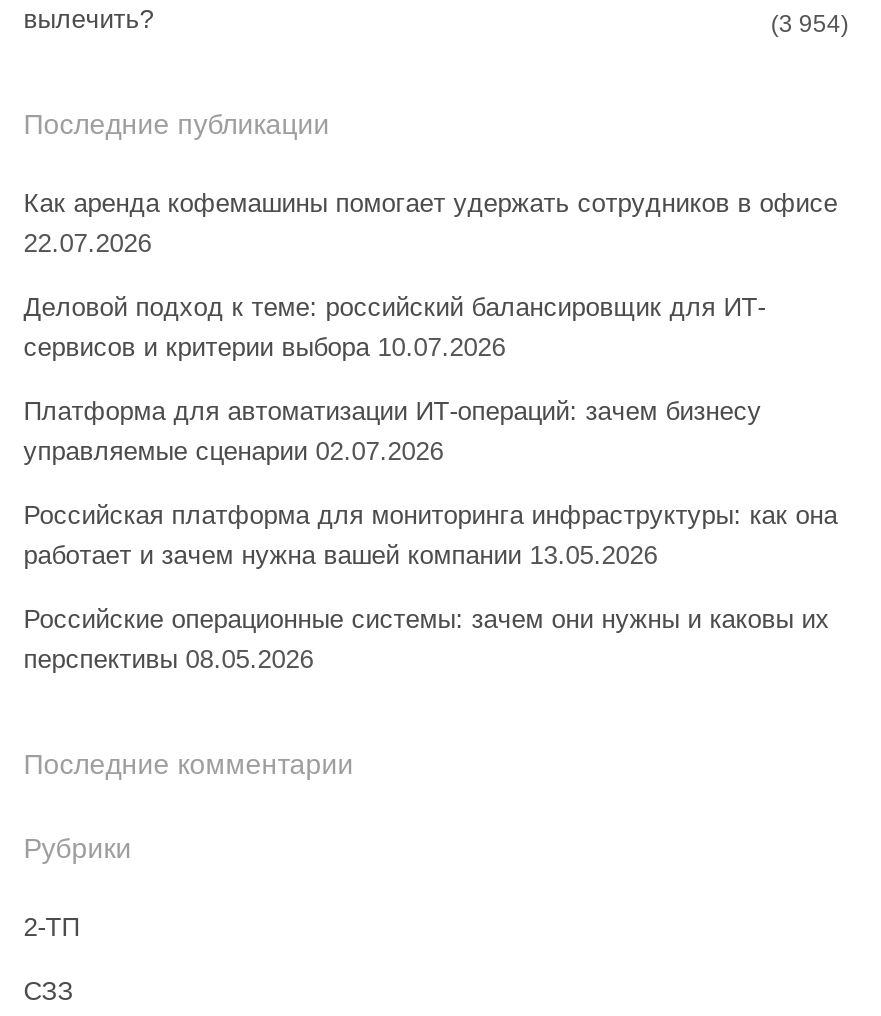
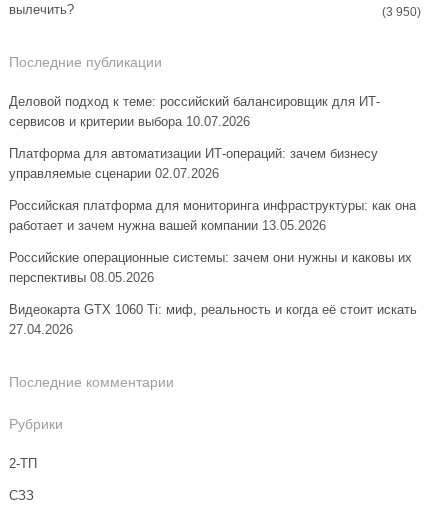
- (3 954)
+ (3 950)

- Как аренда кофемашины помогает удержать сотрудников в офисе
- 22.07.2026

moved up: Деловой подход к теме: российский балансировщик для ИТ- | сервисов и критерии выбора 10.07.2026 | Платформа для автоматизации ИТ-операций: зачем бизнесу | управляемые сценарии 02.07.2026 | Российская платформа для мониторинга инфраструктуры: как она | работает и зачем нужна вашей компании 13.05.2026 | Российские операционные системы: зачем они нужны и каковы их | перспективы 08.05.2026

+ Видеокарта GTX 1060 Ti: миф, реальность и когда её стоит искать
+ 27.04.2026
